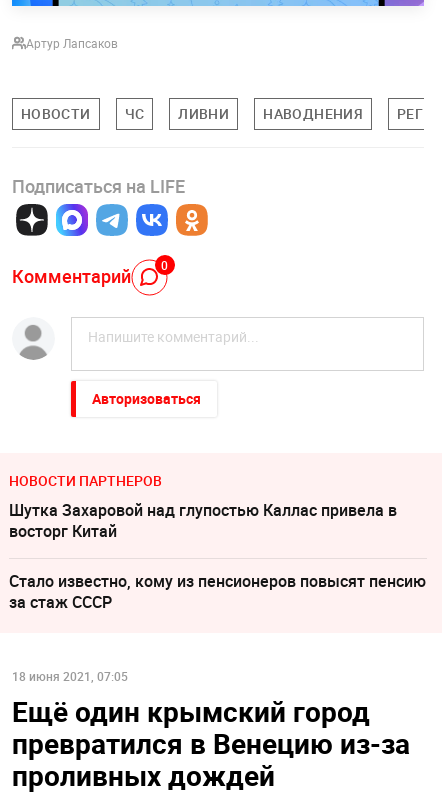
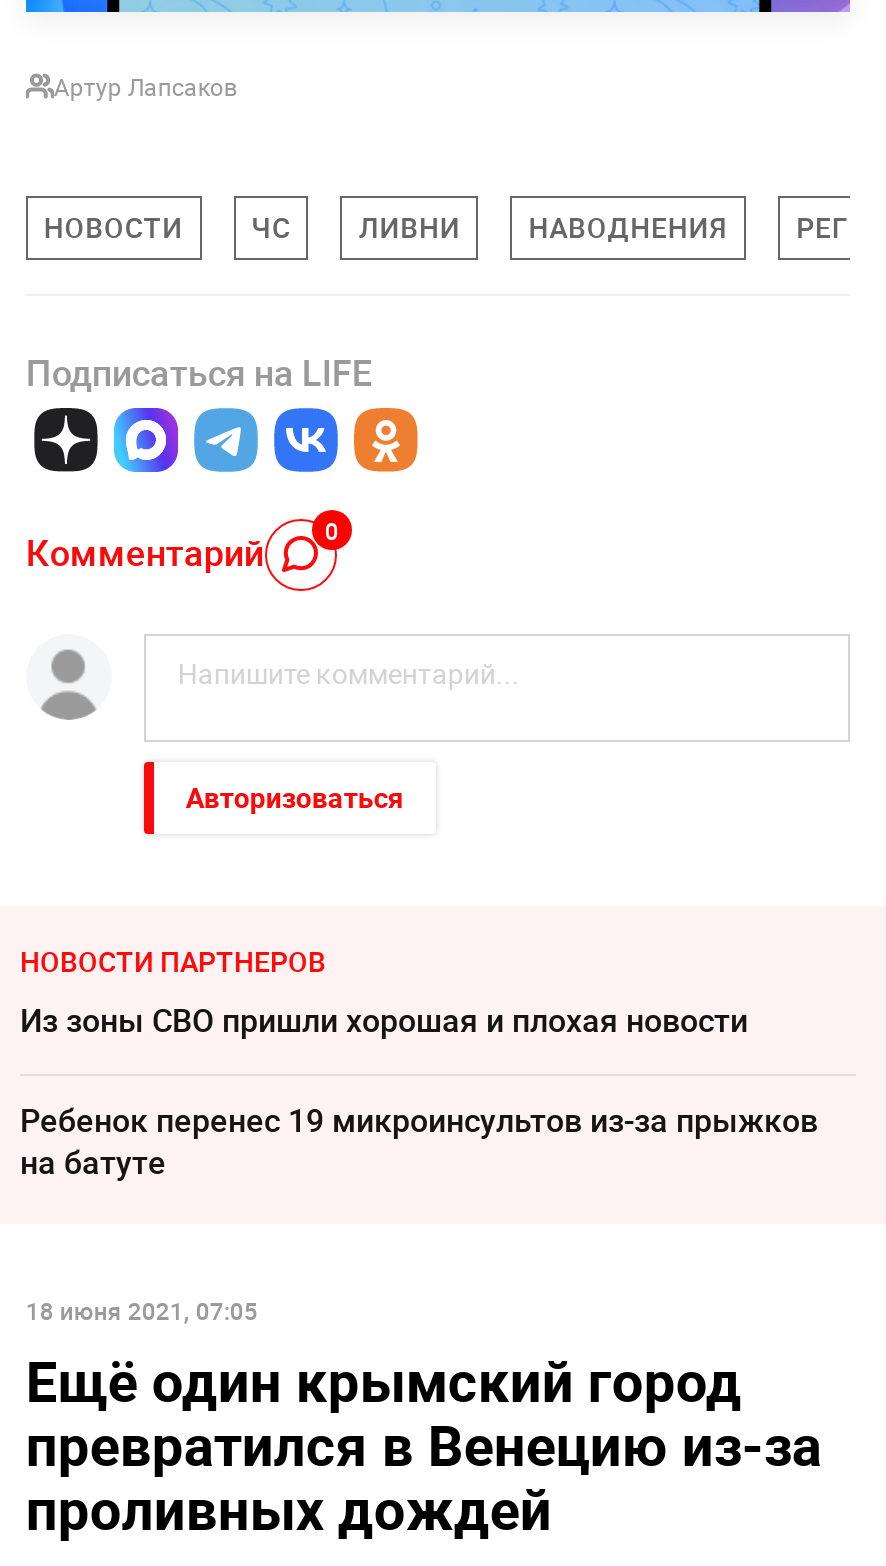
- Шутка Захаровой над глупостью Каллас привела в
- восторг Китай
+ Из зоны СВО пришли хорошая и плохая новости

- Стало известно, кому из пенсионеров повысят пенсию
- за стаж СССР
+ Ребенок перенес 19 микроинсультов из-за прыжков
+ на батуте
